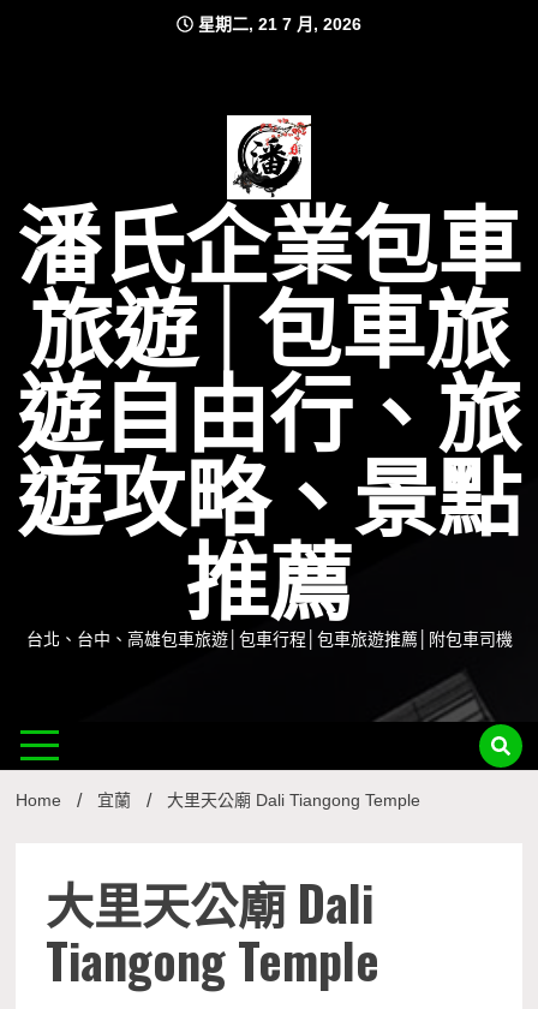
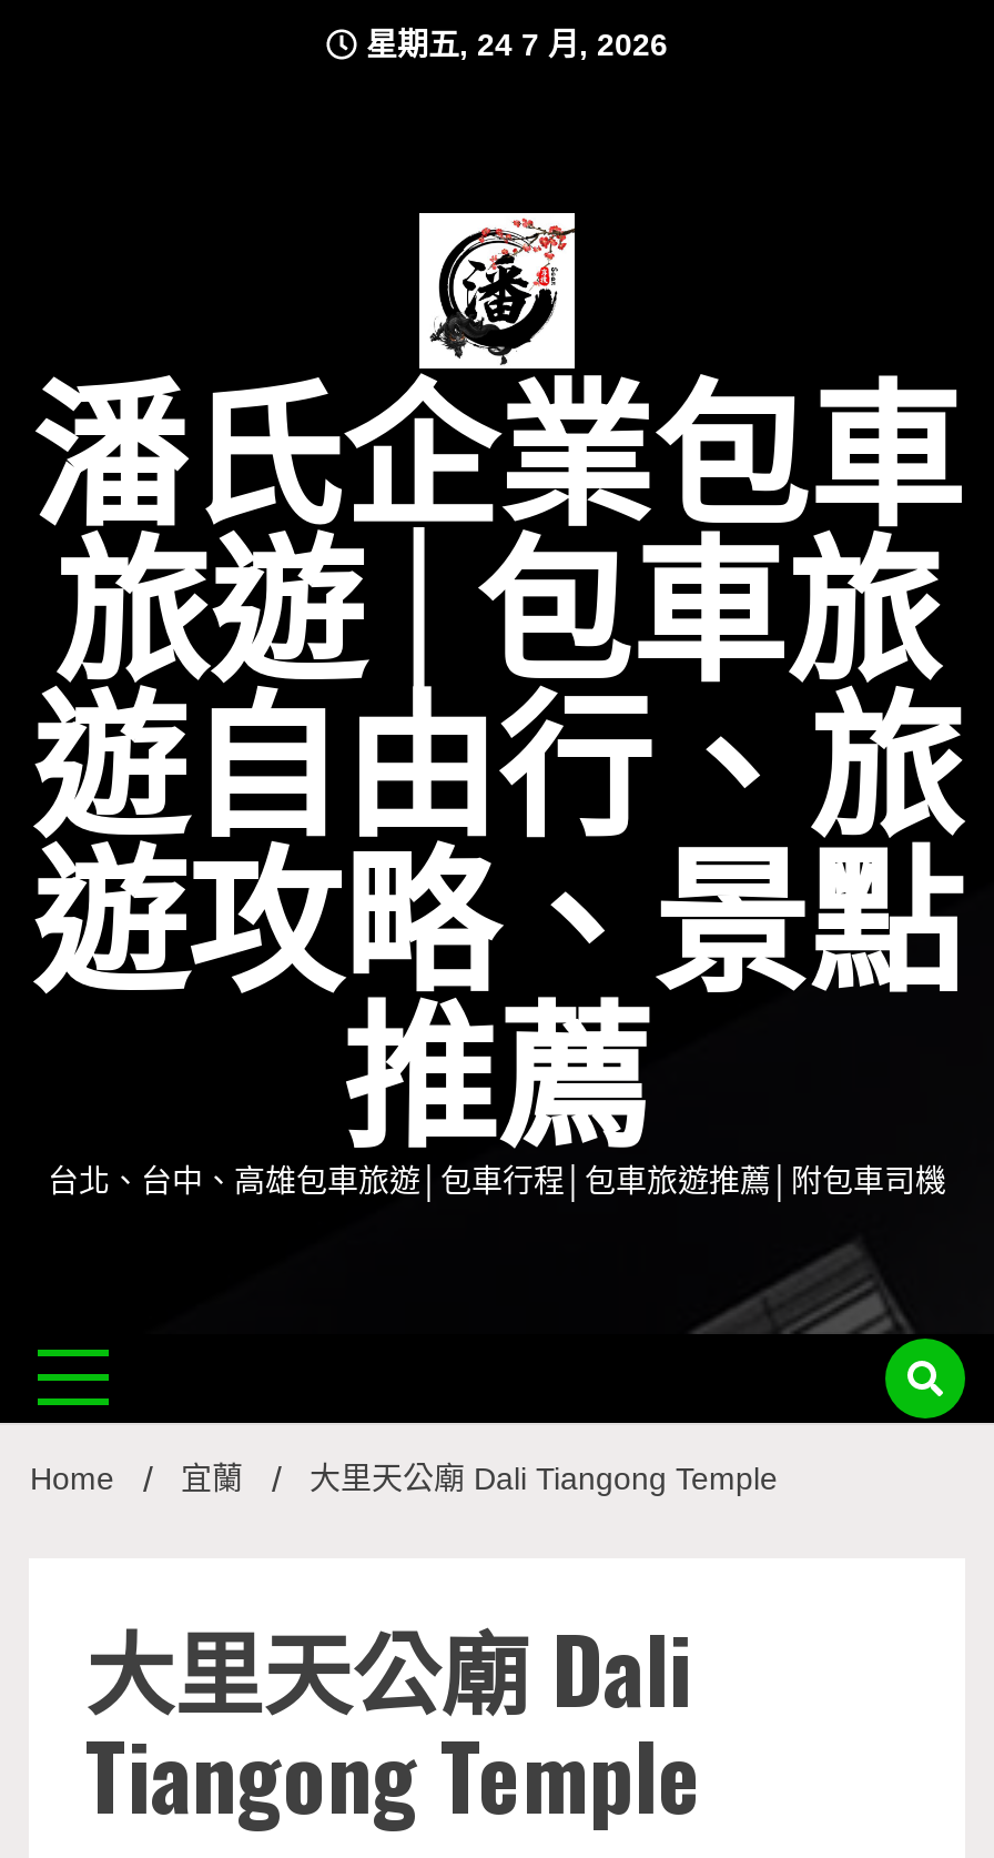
- 星期二, 21 7 月, 2026
+ 星期五, 24 7 月, 2026
